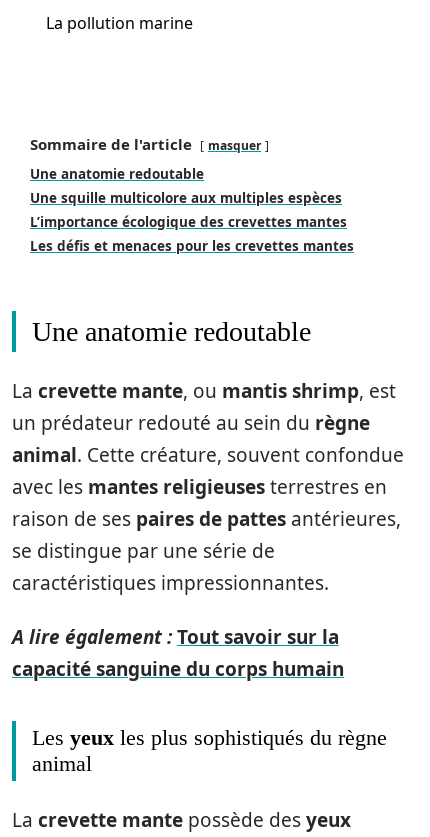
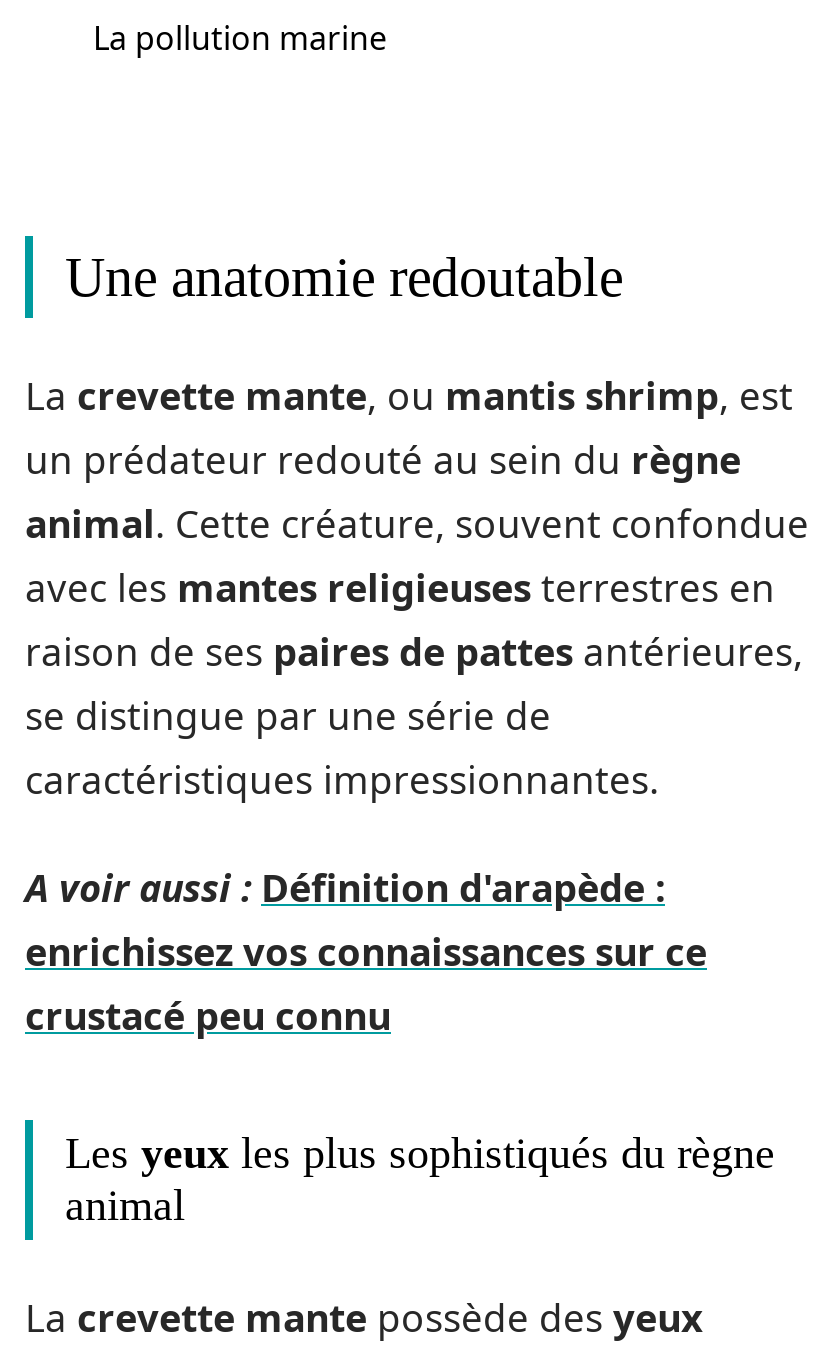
- Sommaire de l'article
- masquer
- Une anatomie redoutable
- Une squille multicolore aux multiples espèces
- L’importance écologique des crevettes mantes
- Les défis et menaces pour les crevettes mantes

moved up: Une anatomie redoutable | La crevette mante, ou mantis shrimp, est | un prédateur redouté au sein du règne | animal. Cette créature, souvent confondue | avec les mantes religieuses terrestres en | raison de ses paires de pattes antérieures, | se distingue par une série de | caractéristiques impressionnantes.

- A lire également : Tout savoir sur la
- capacité sanguine du corps humain
+ A voir aussi : Définition d'arapède :
+ enrichissez vos connaissances sur ce
+ crustacé peu connu
